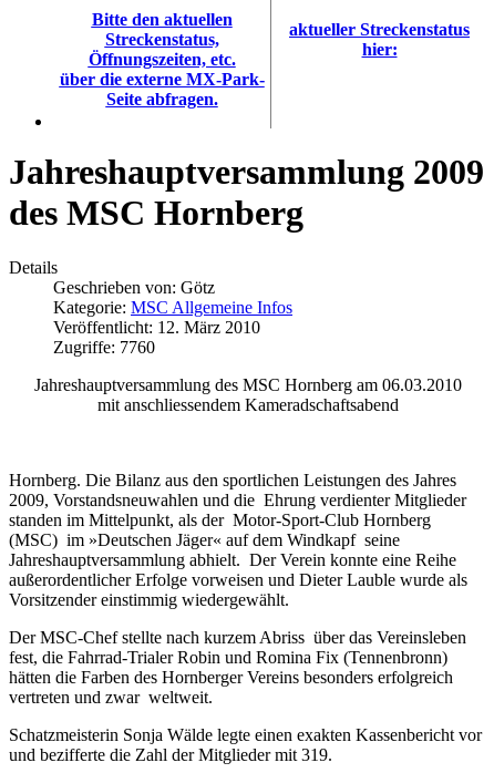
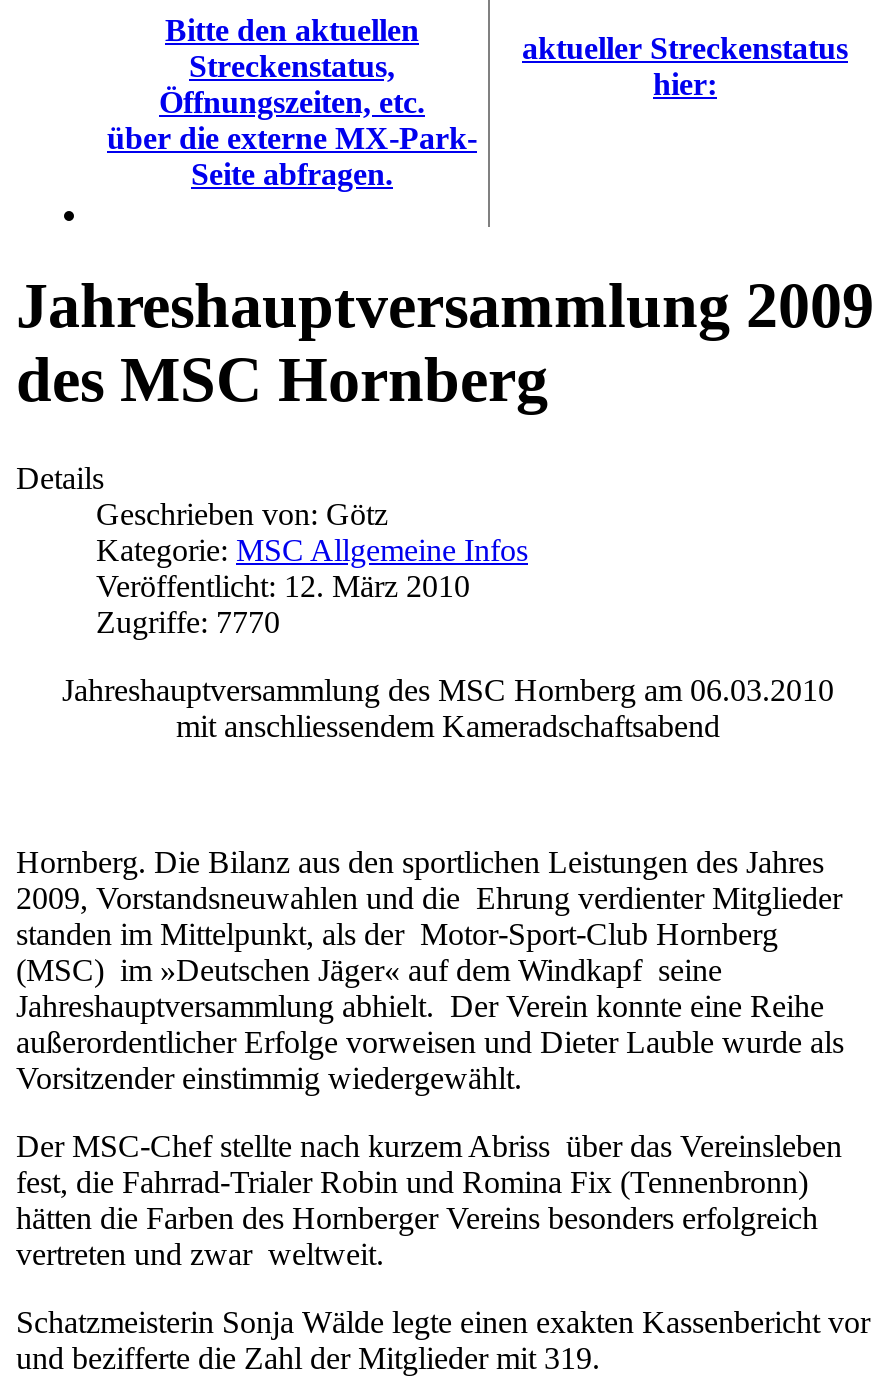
- Zugriffe: 7760
+ Zugriffe: 7770
